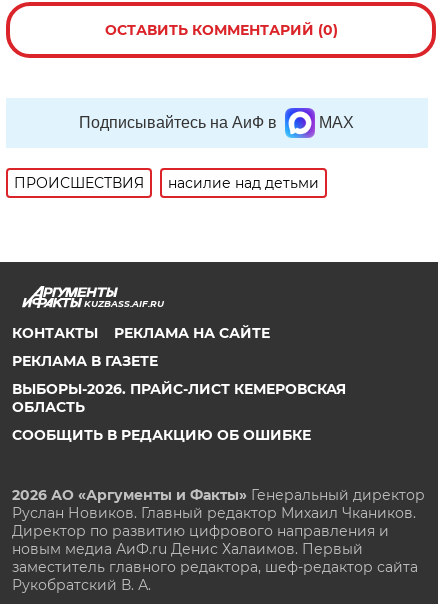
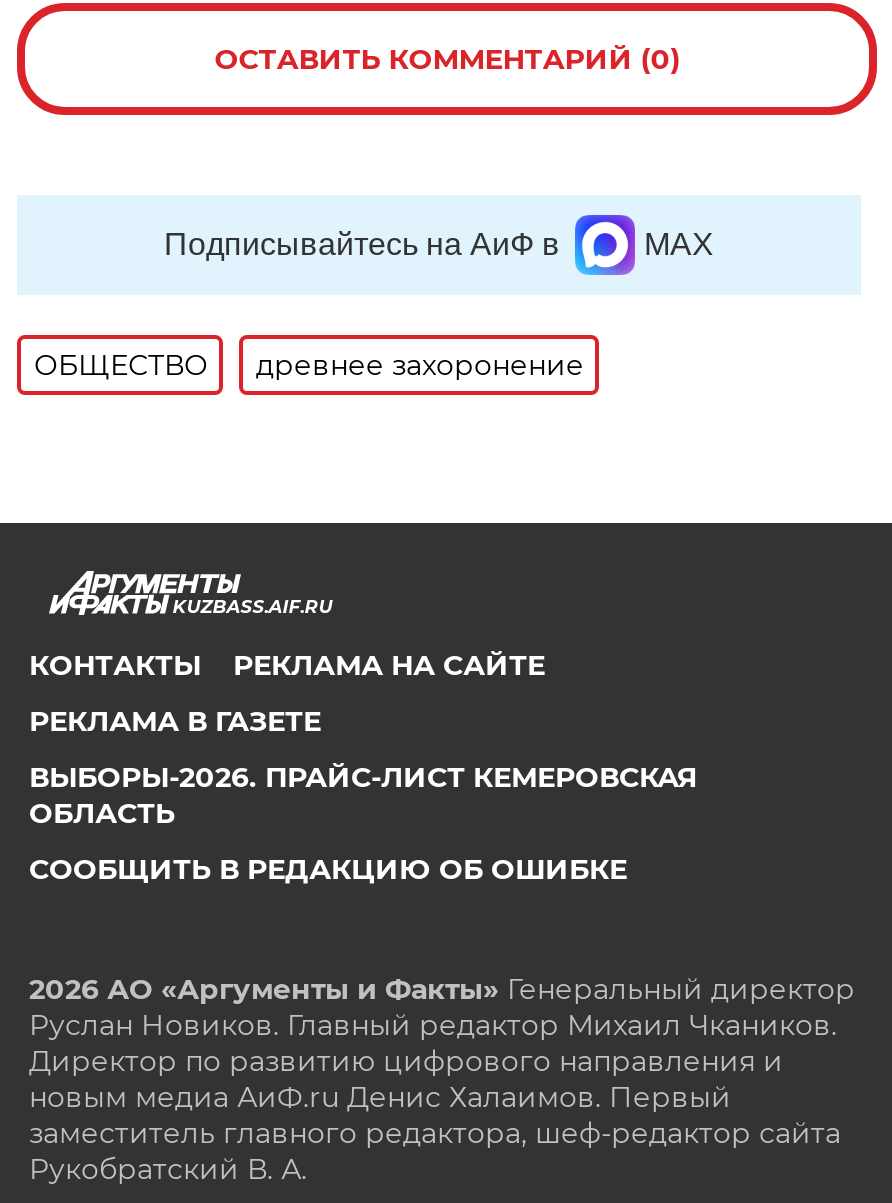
- ПРОИСШЕСТВИЯ
- насилие над детьми
+ ОБЩЕСТВО
+ древнее захоронение
